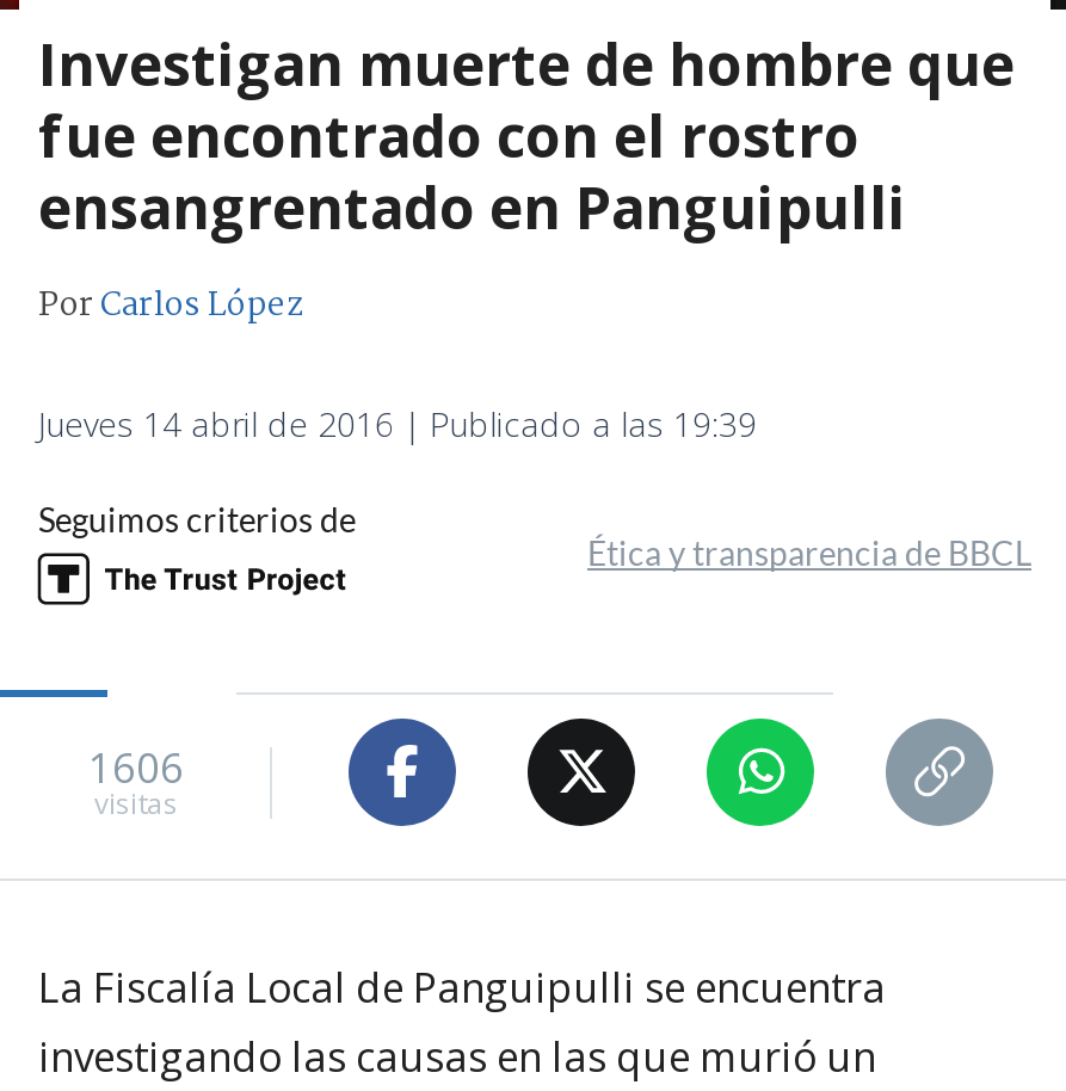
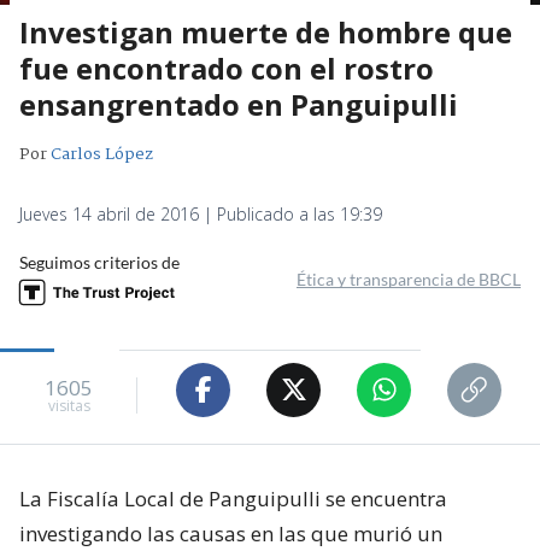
- 1606
+ 1605
